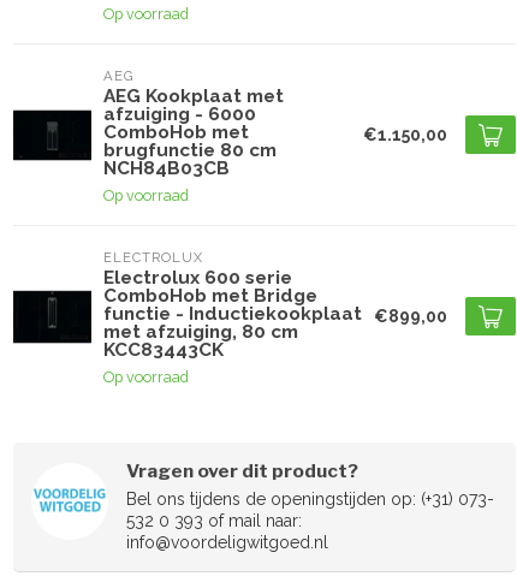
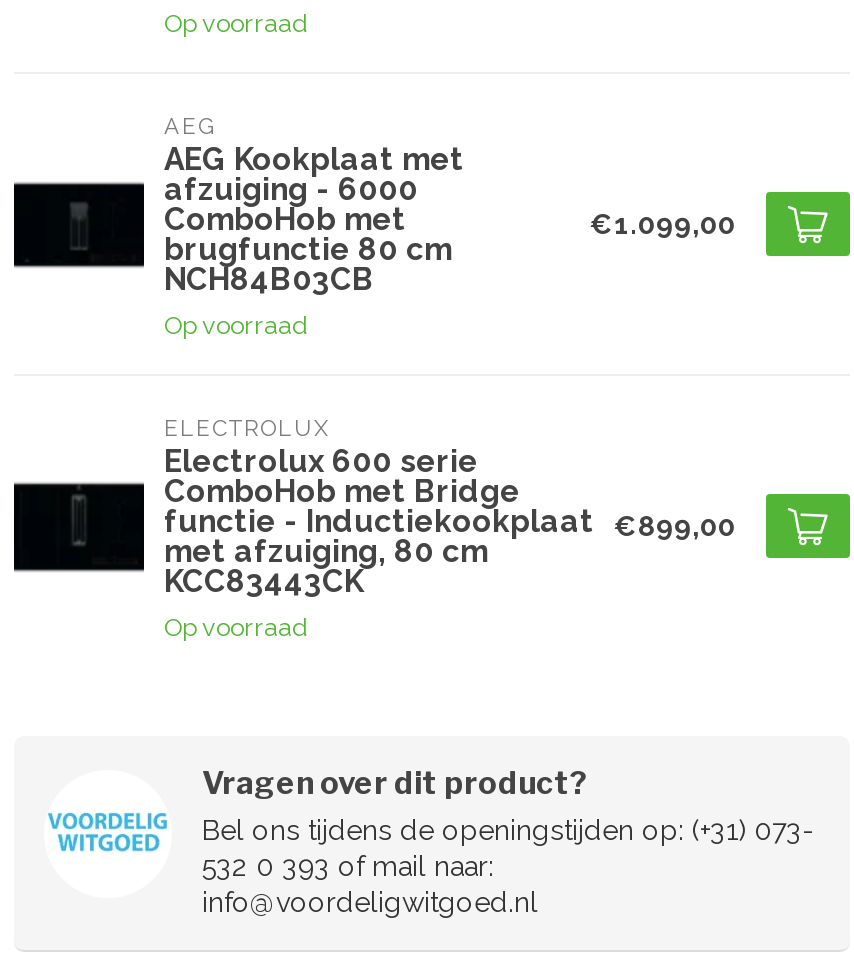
- €1.150,00
+ €1.099,00
